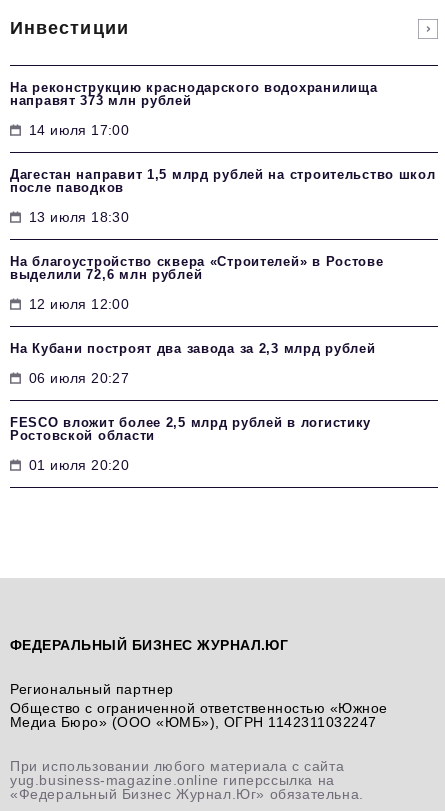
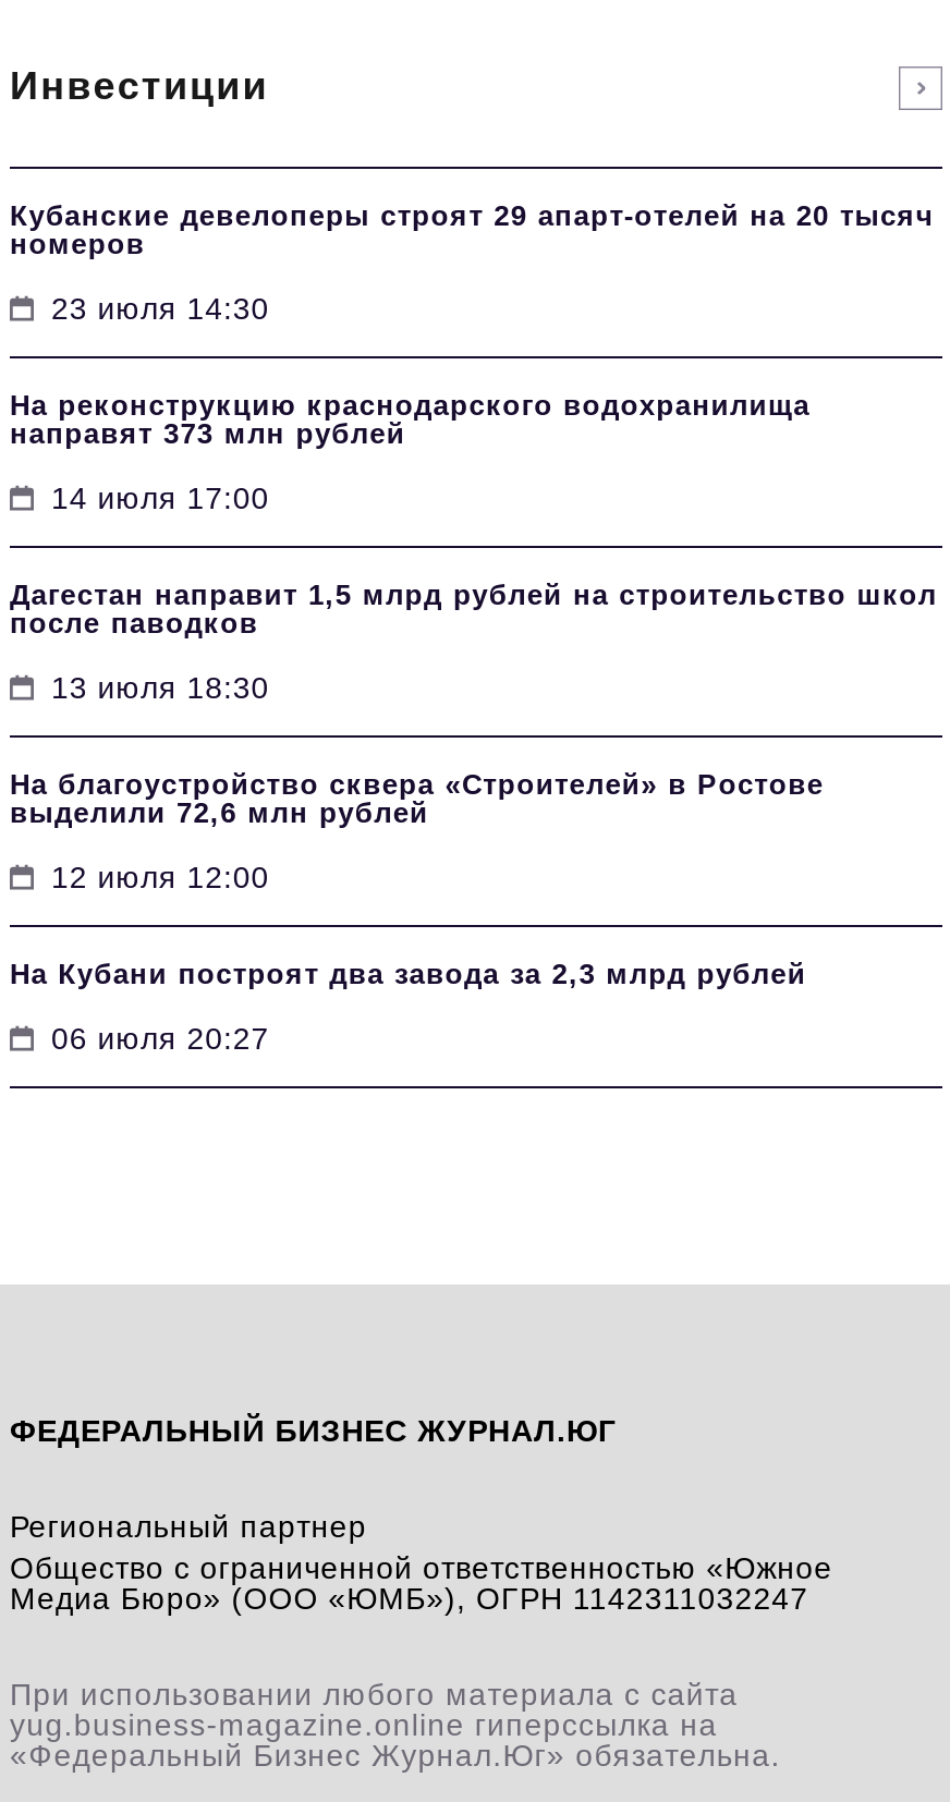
+ Кубанские девелоперы строят 29 апарт-отелей на 20 тысяч
+ номеров
+ 23 июля 14:30

moved down: На реконструкцию краснодарского водохранилища | направят 373 млн рублей | 14 июля 17:00 | ... | На Кубани построят два завода за 2,3 млрд рублей | 06 июля 20:27

- FESCO вложит более 2,5 млрд рублей в логистику
- Ростовской области
- 01 июля 20:20
